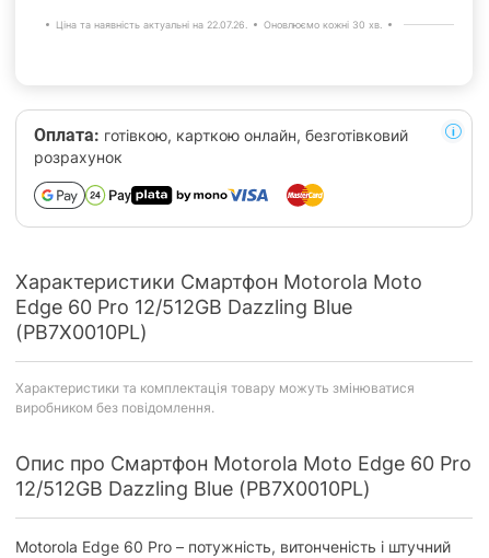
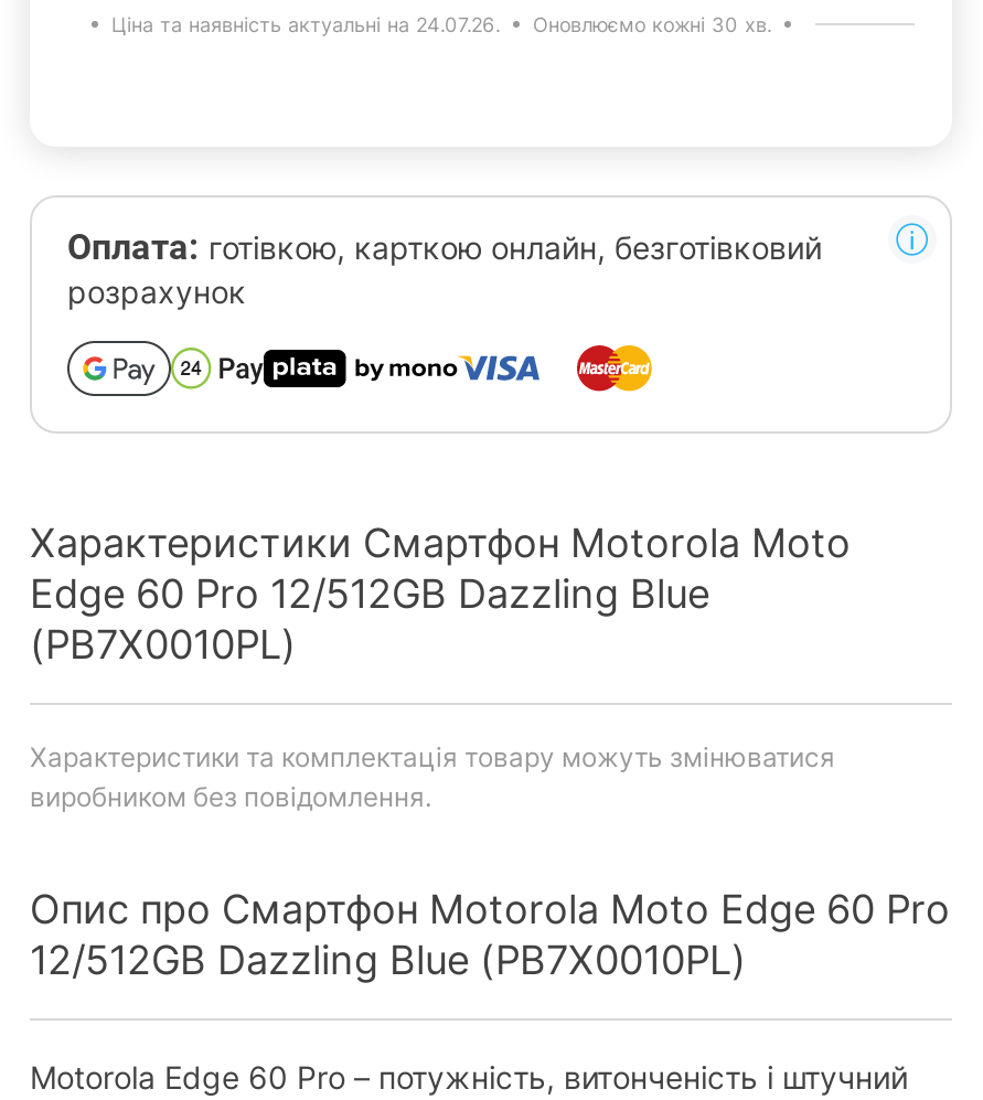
- Ціна та наявність актуальні на 22.07.26.
+ Ціна та наявність актуальні на 24.07.26.
